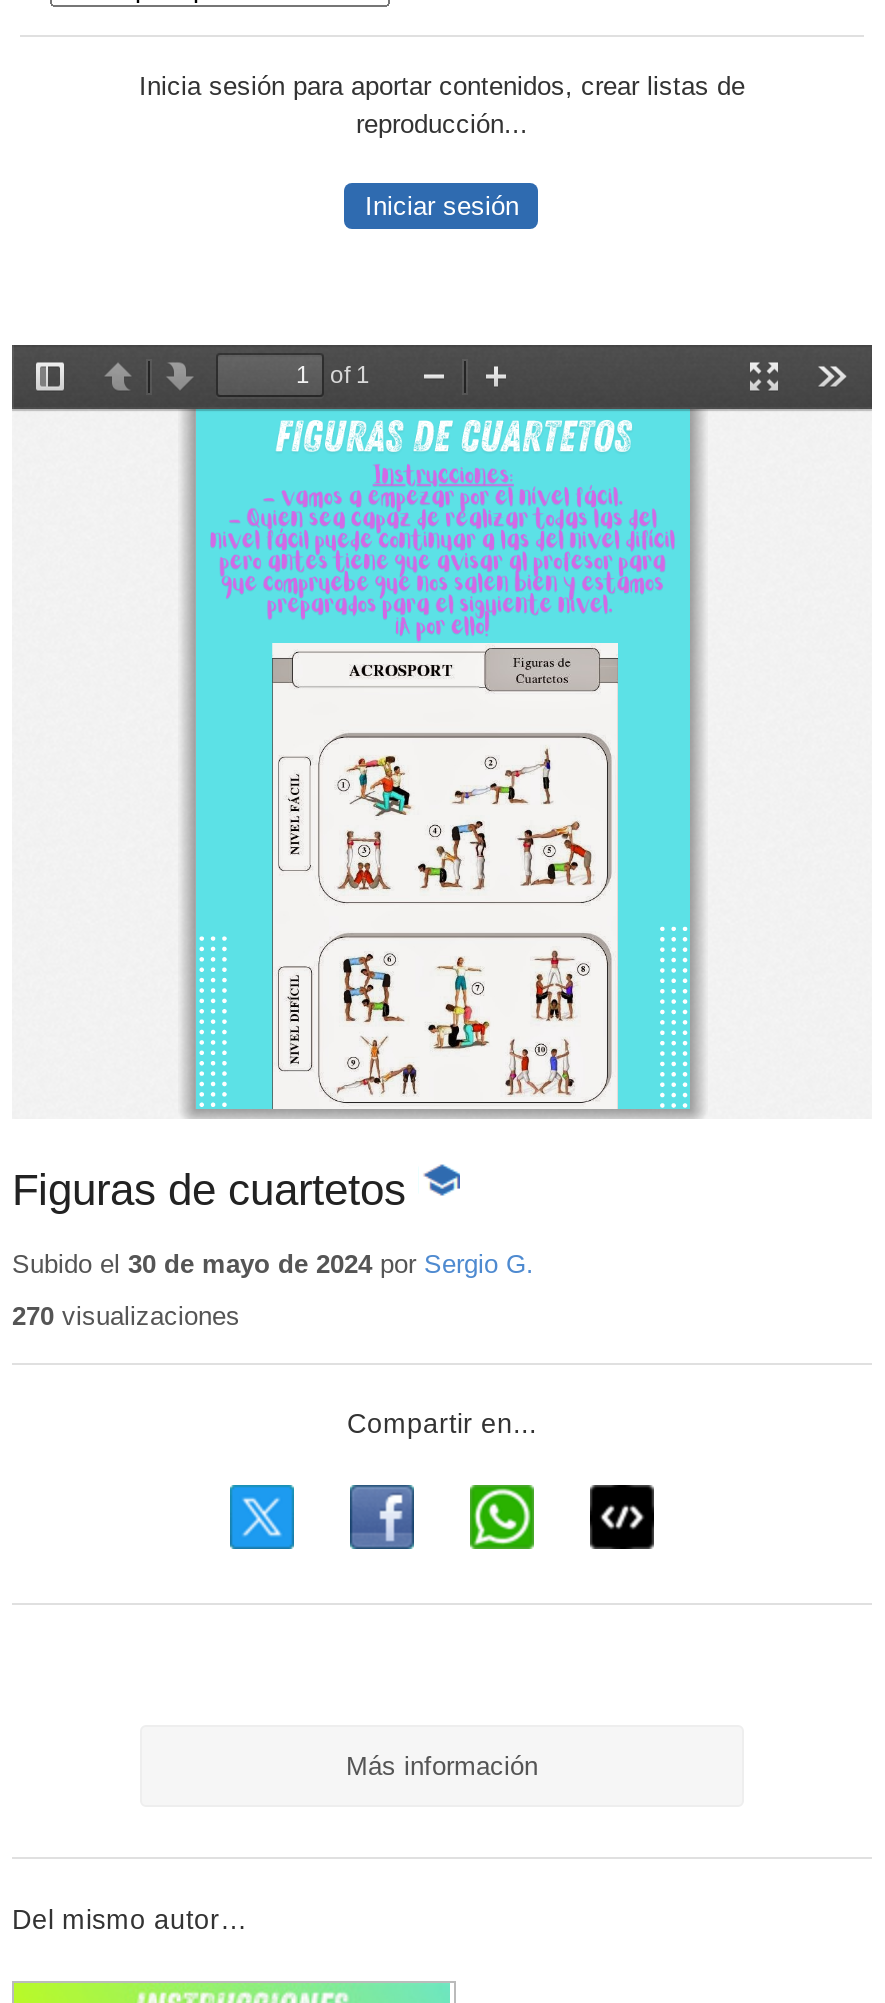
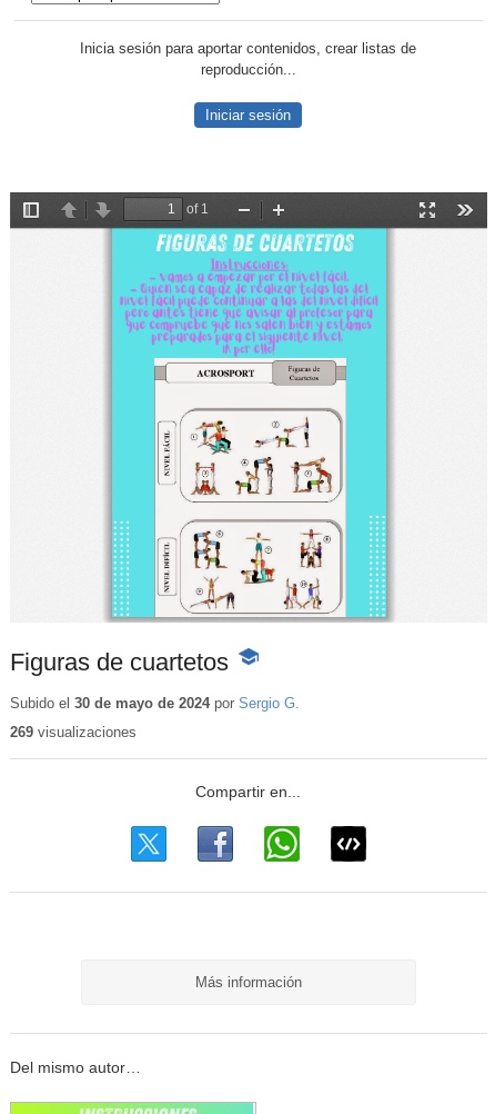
- 270 visualizaciones
+ 269 visualizaciones
